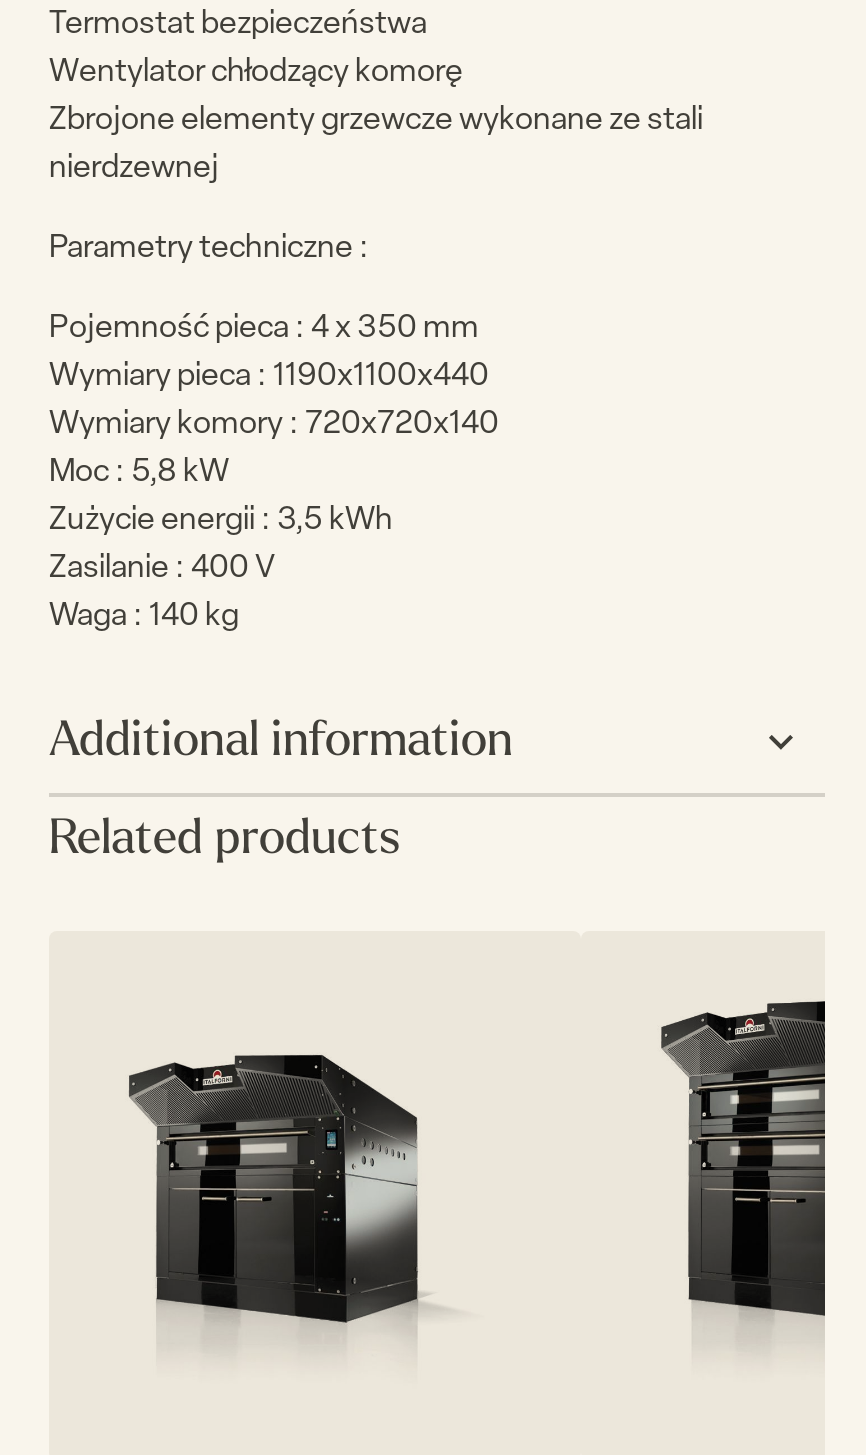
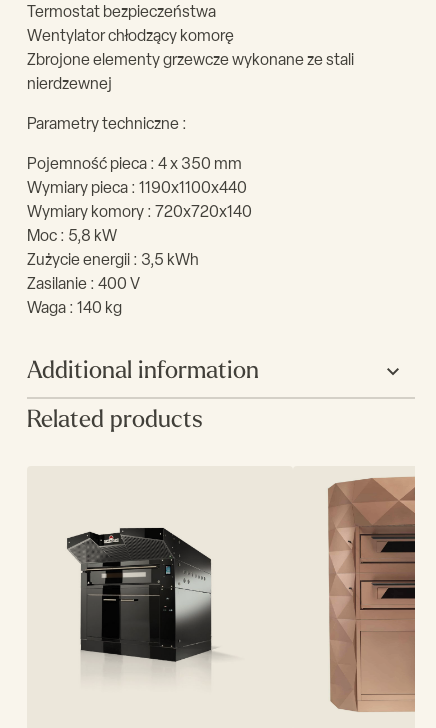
- [image]
+ [image]
